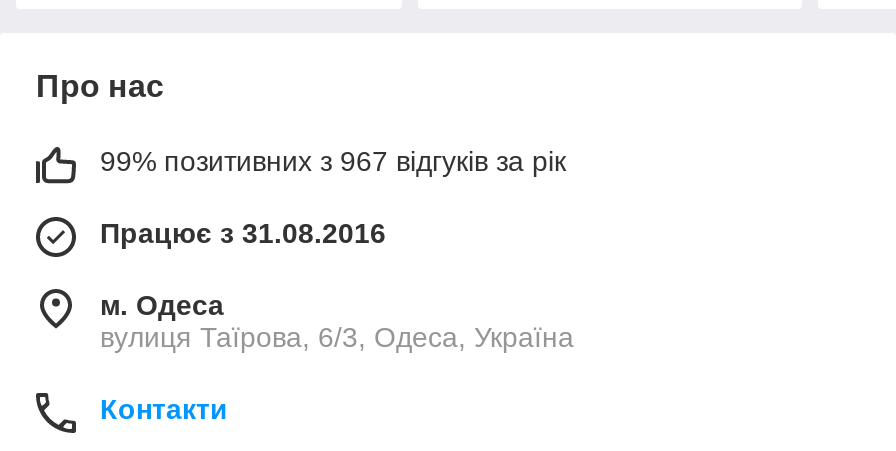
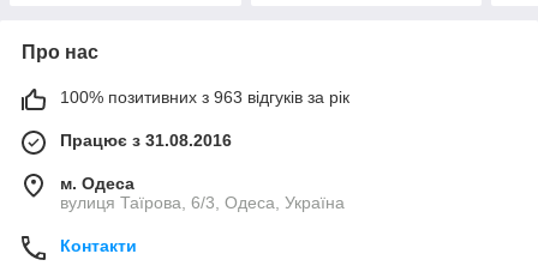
- 99% позитивних з 967 відгуків за рік
+ 100% позитивних з 963 відгуків за рік
